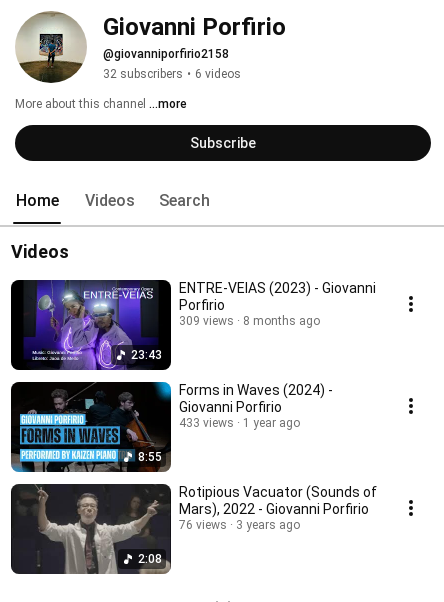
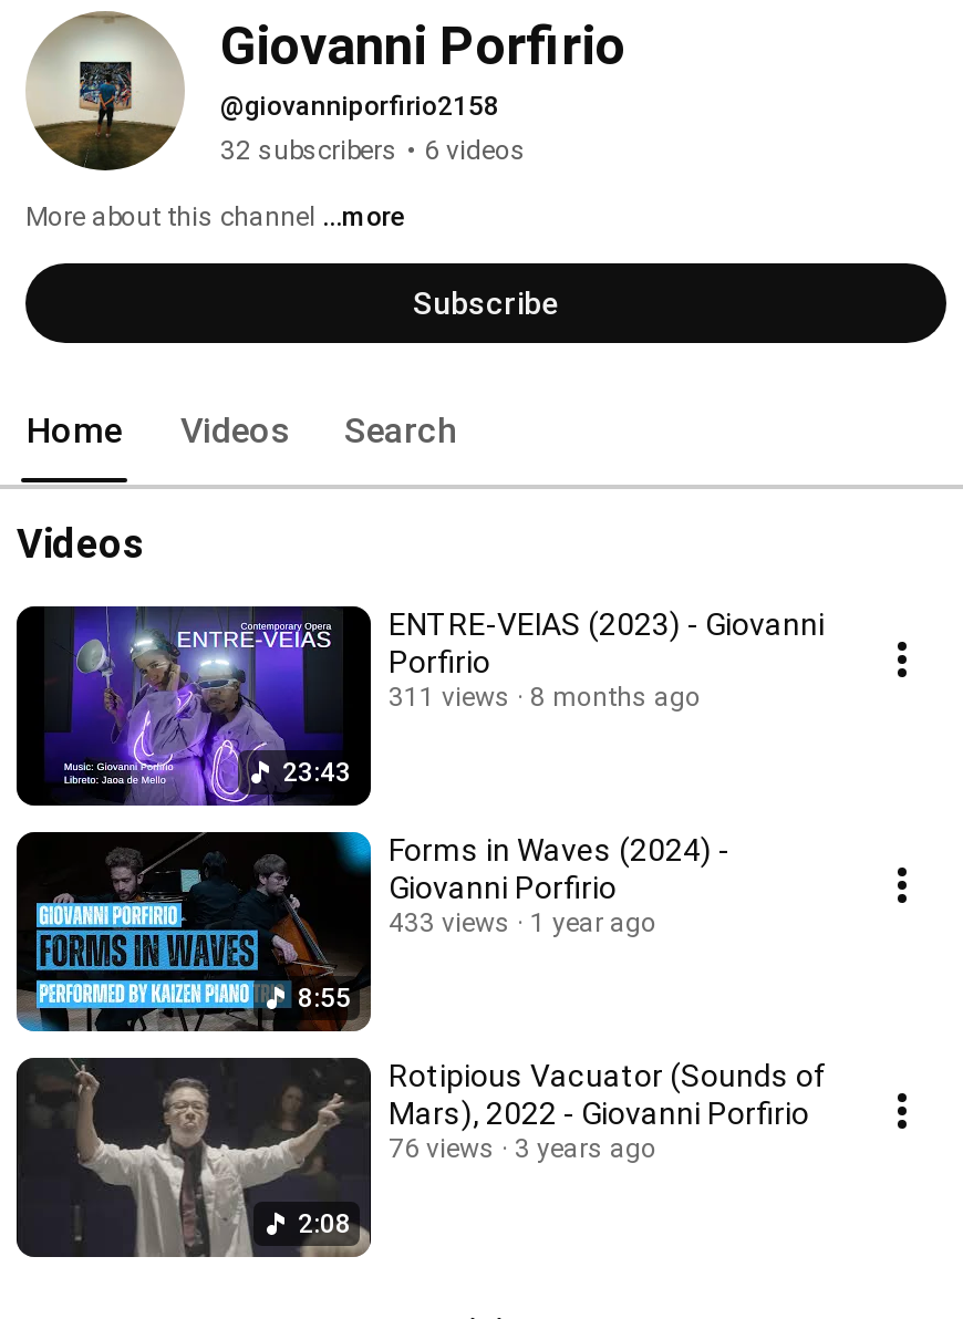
- 309 views 8 months ago
+ 311 views 8 months ago
